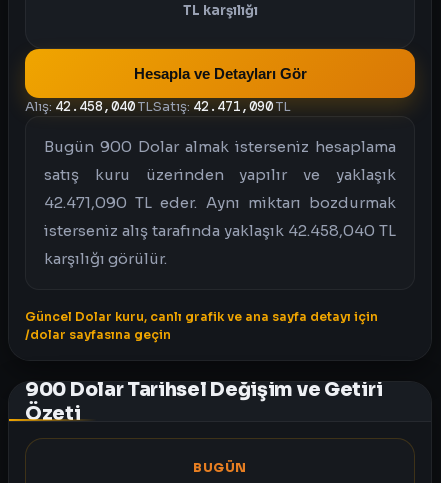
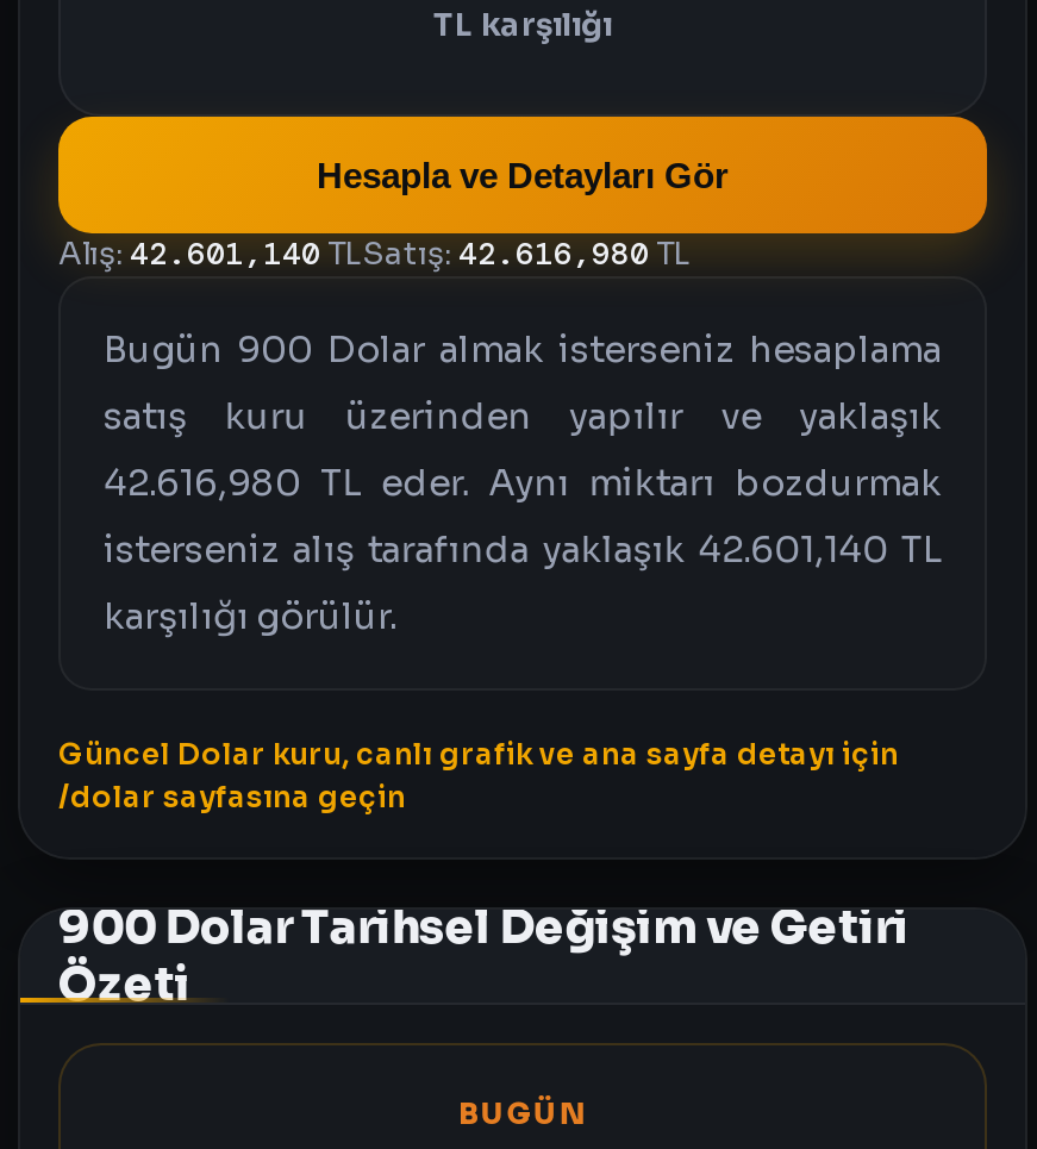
- Alış:42.458,040 TLSatış:42.471,090 TL
+ Alış:42.601,140 TLSatış:42.616,980 TL

- 42.471,090 TL eder. Aynı miktarı bozdurmak
+ 42.616,980 TL eder. Aynı miktarı bozdurmak

- isterseniz alış tarafında yaklaşık 42.458,040 TL
+ isterseniz alış tarafında yaklaşık 42.601,140 TL
